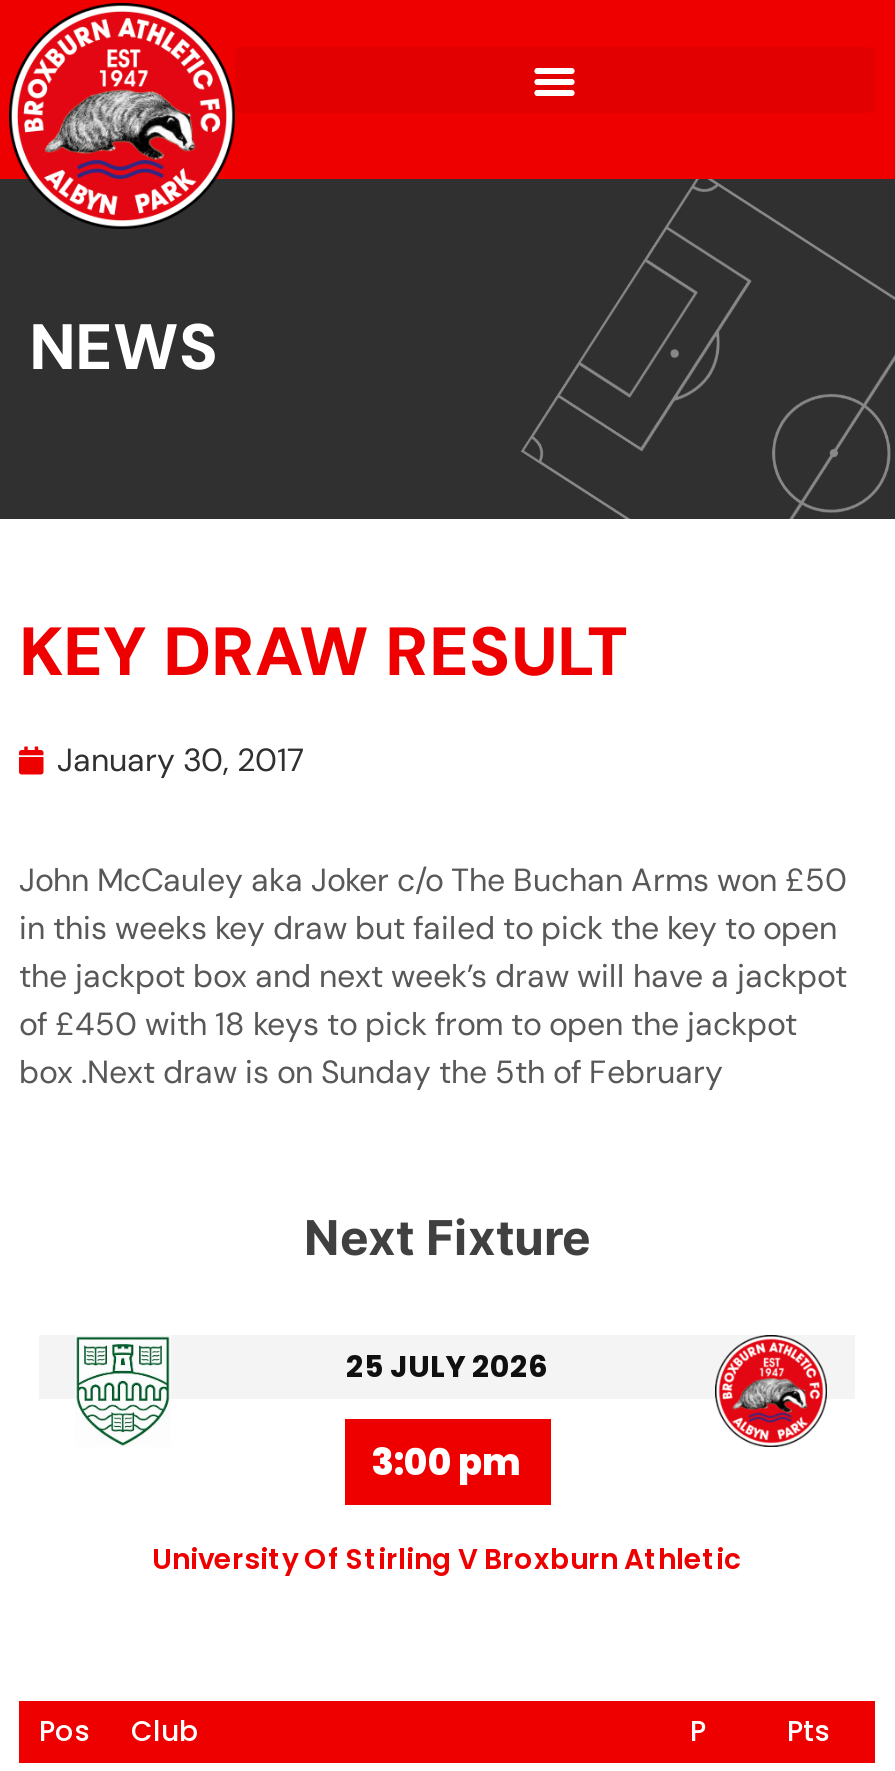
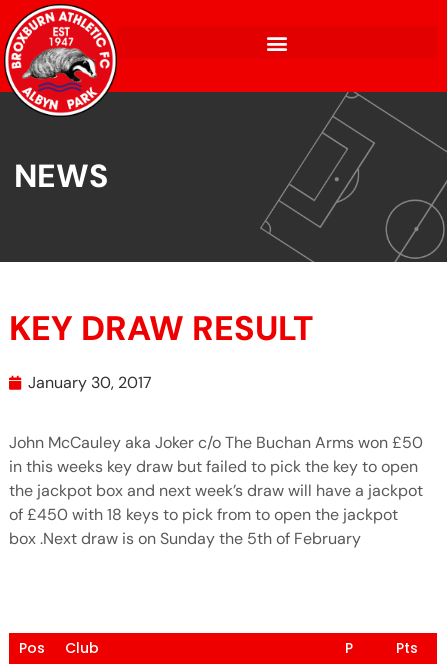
- [image]
- Next Fixture
- 25 JULY 2026
- 3:00 pm
- University Of Stirling V Broxburn Athletic

- [image]
